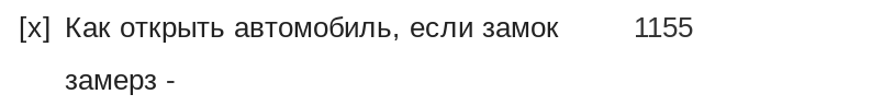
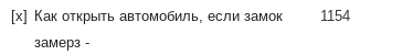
- 1155
+ 1154
